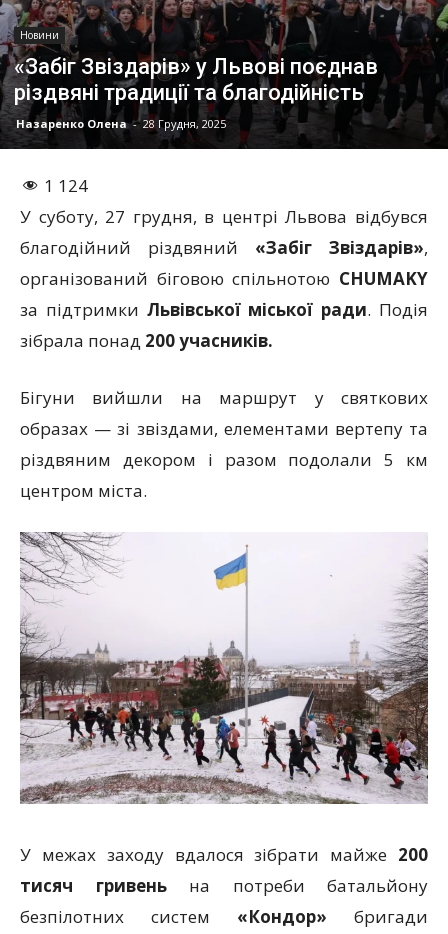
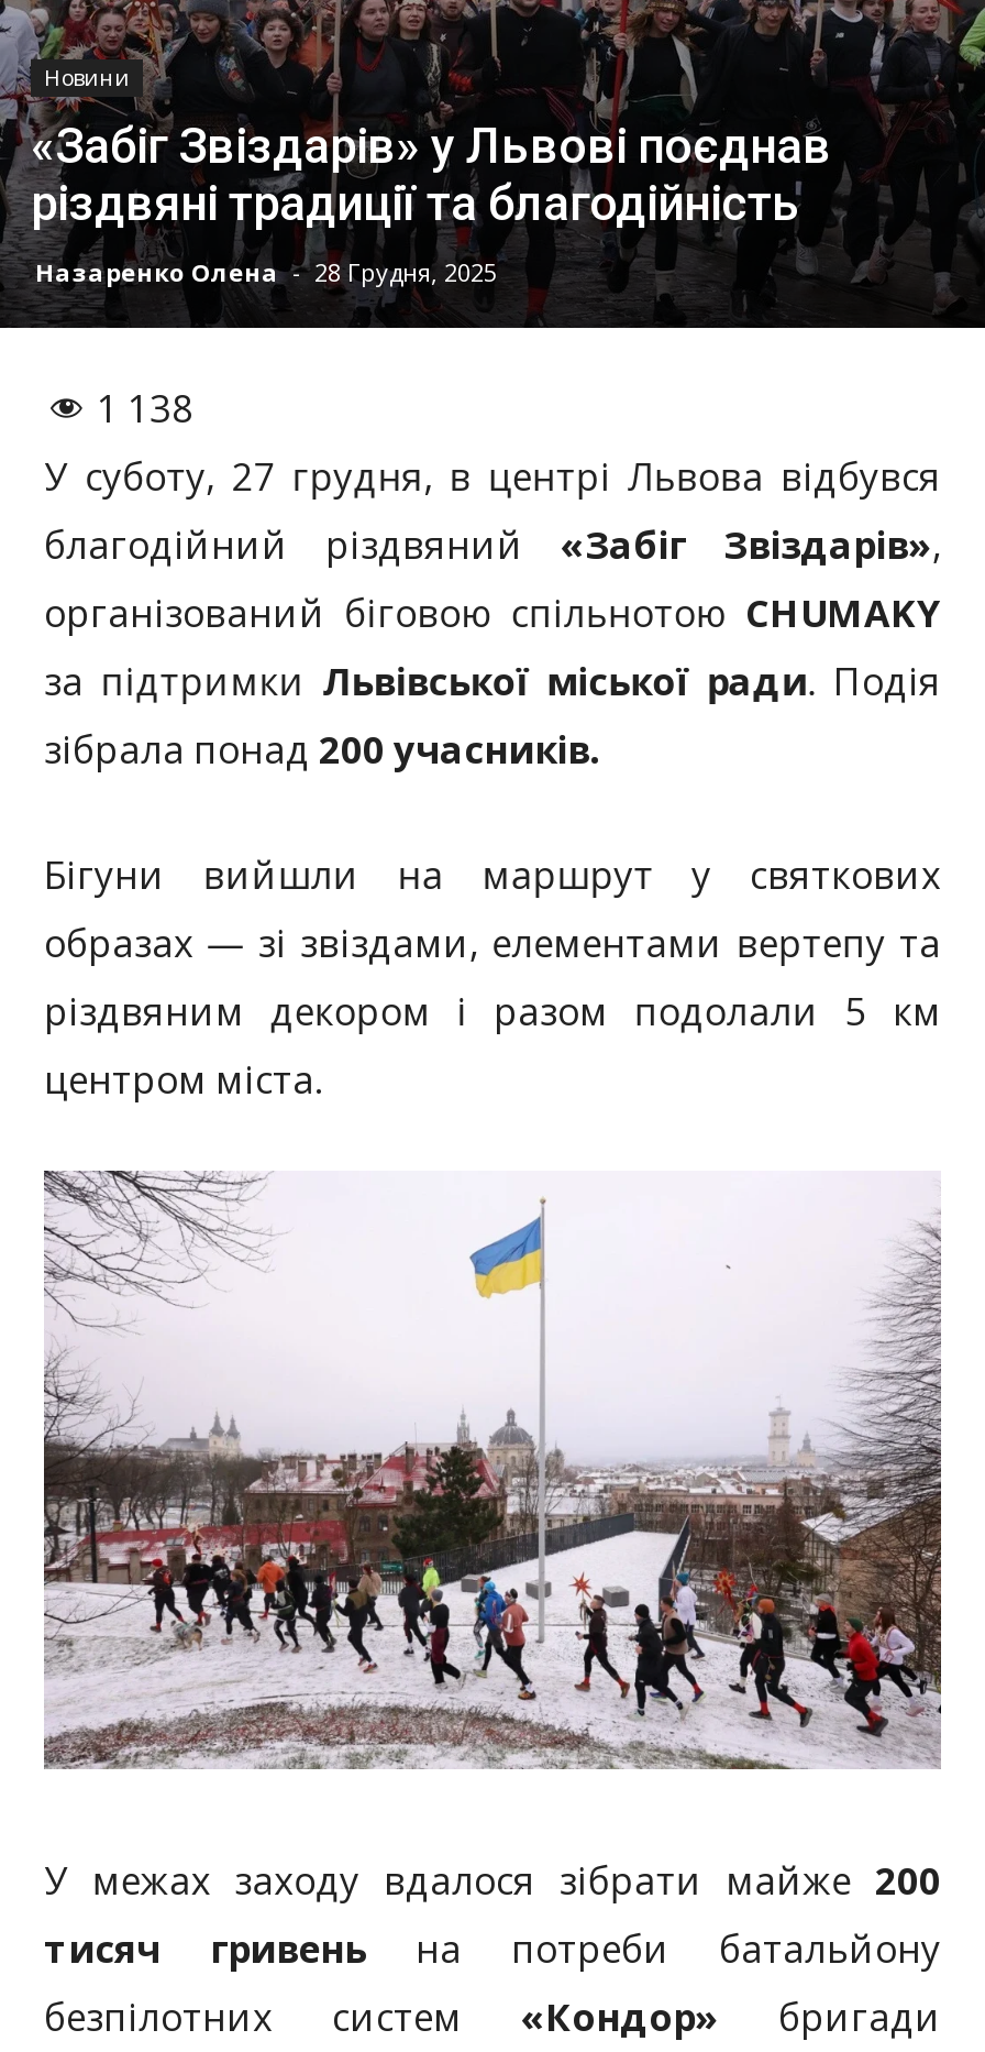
- 1 124
+ 1 138
